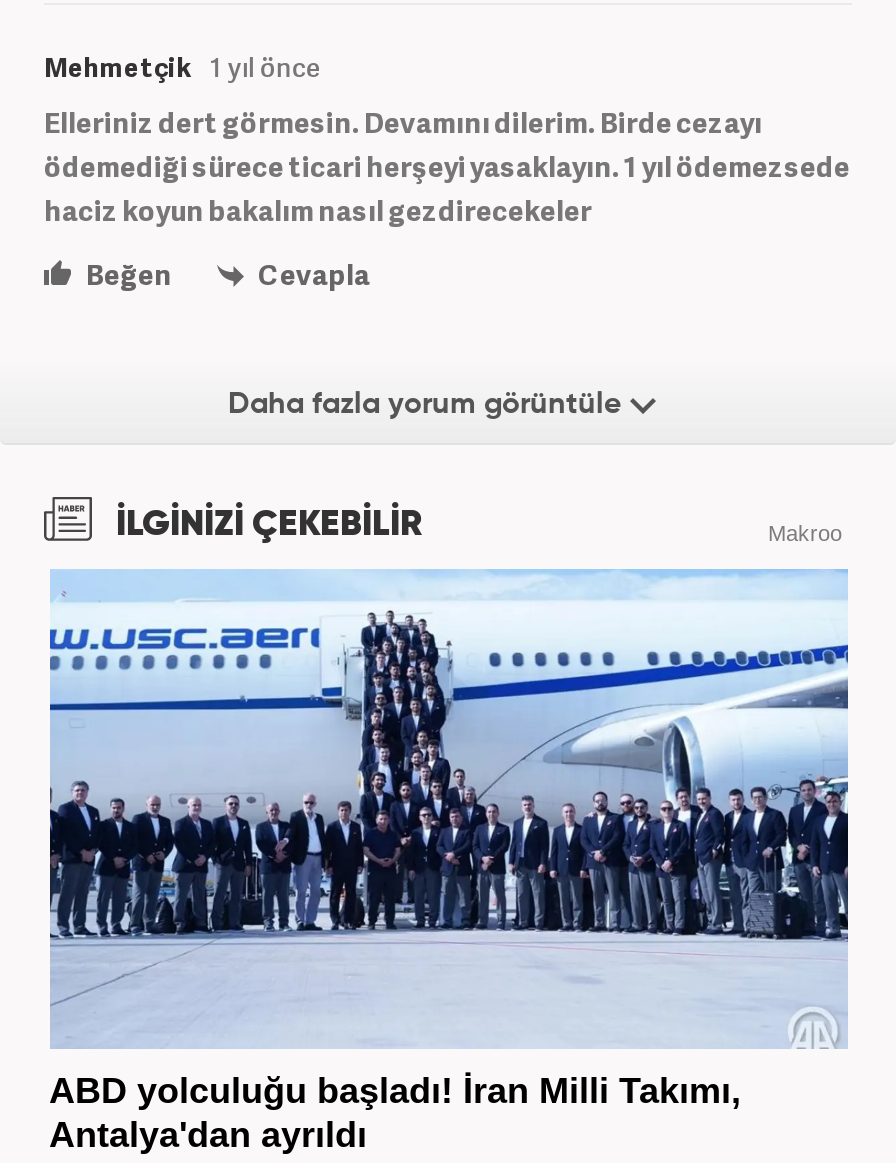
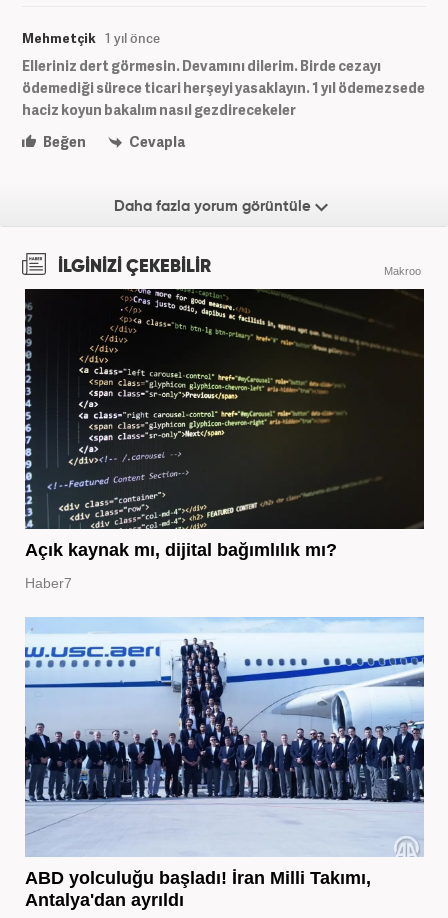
+ [image]
+ Açık kaynak mı, dijital bağımlılık mı?
+ Haber7
